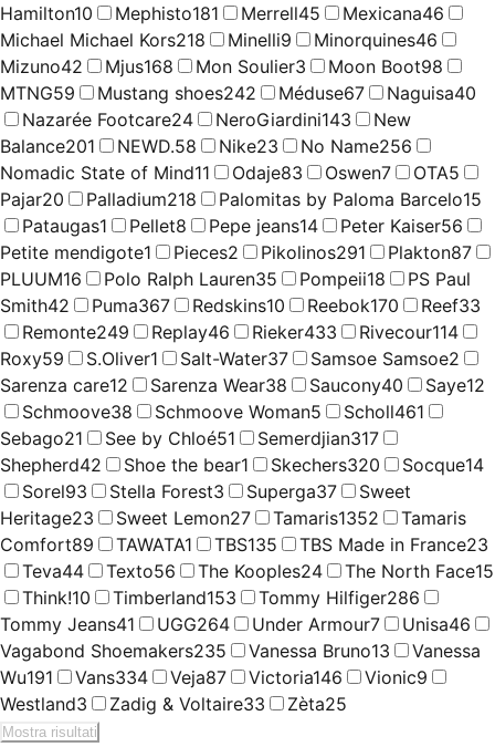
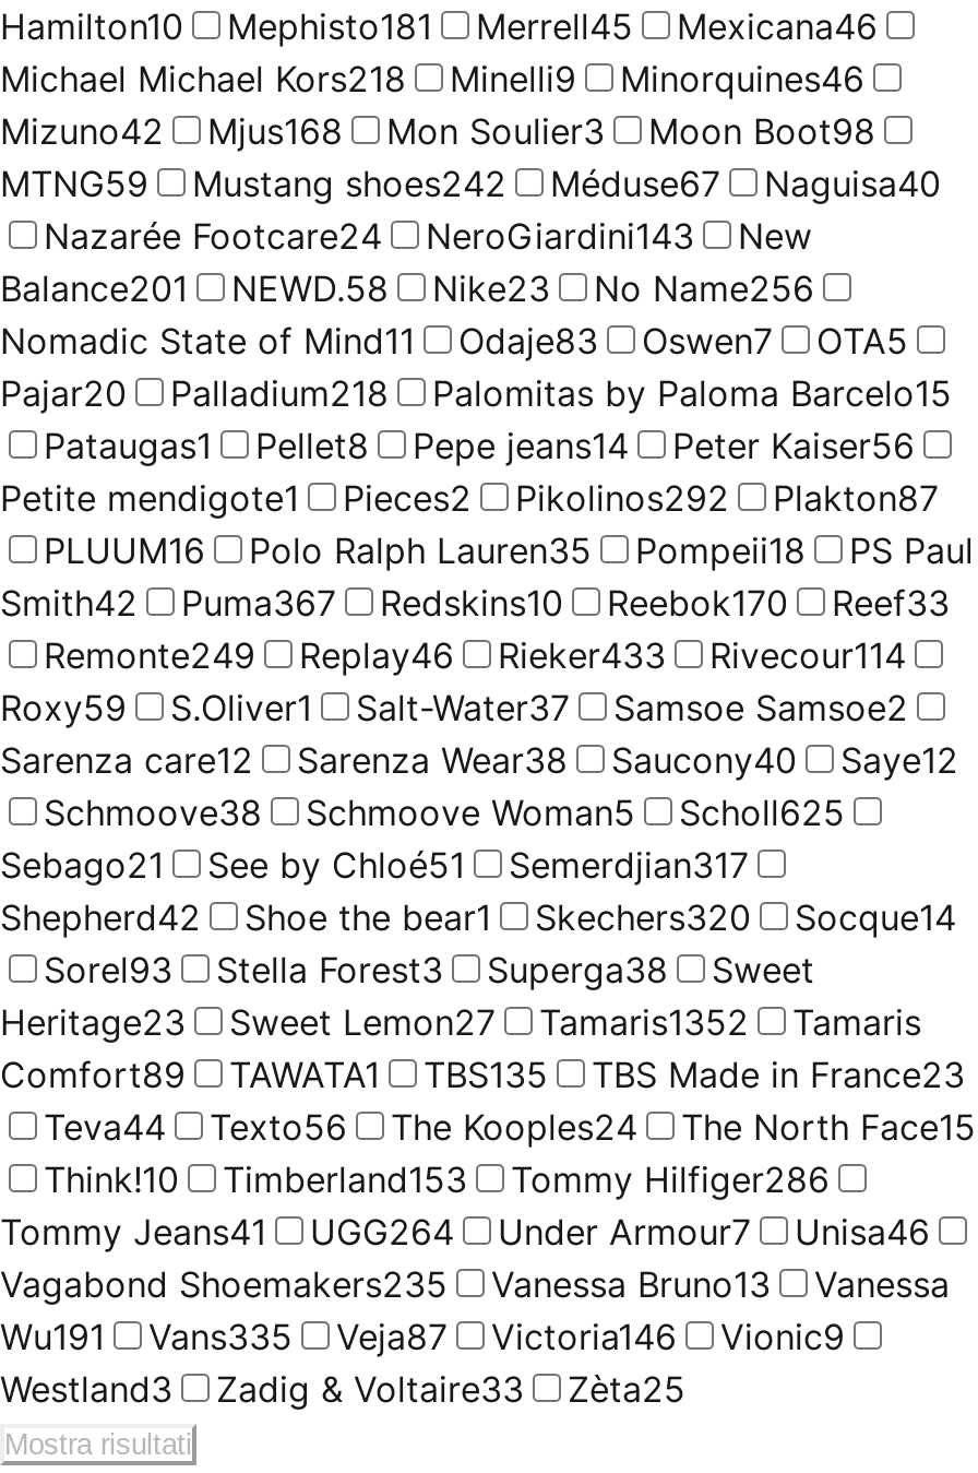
- Petite mendigote1 Pieces2 Pikolinos291 Plakton87
+ Petite mendigote1 Pieces2 Pikolinos292 Plakton87

- Schmoove38 Schmoove Woman5 Scholl461
+ Schmoove38 Schmoove Woman5 Scholl625

- Sorel93 Stella Forest3 Superga37 Sweet
+ Sorel93 Stella Forest3 Superga38 Sweet

- Wu191 Vans334 Veja87 Victoria146 Vionic9
+ Wu191 Vans335 Veja87 Victoria146 Vionic9
